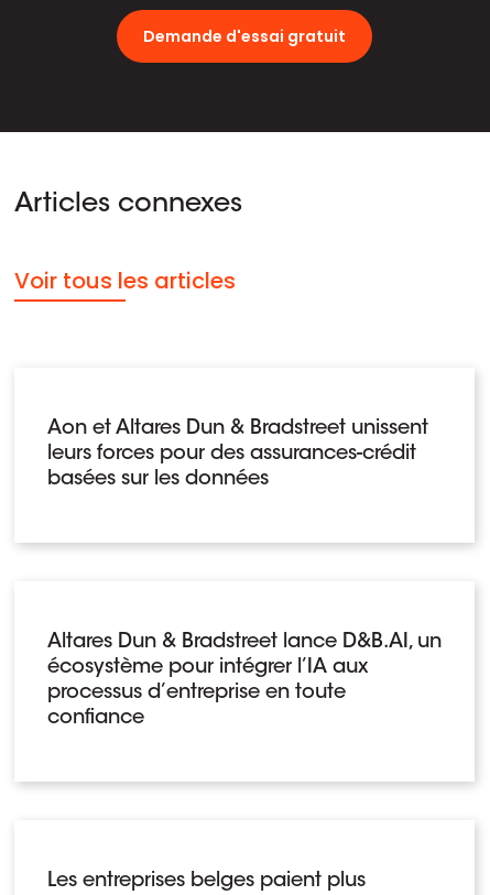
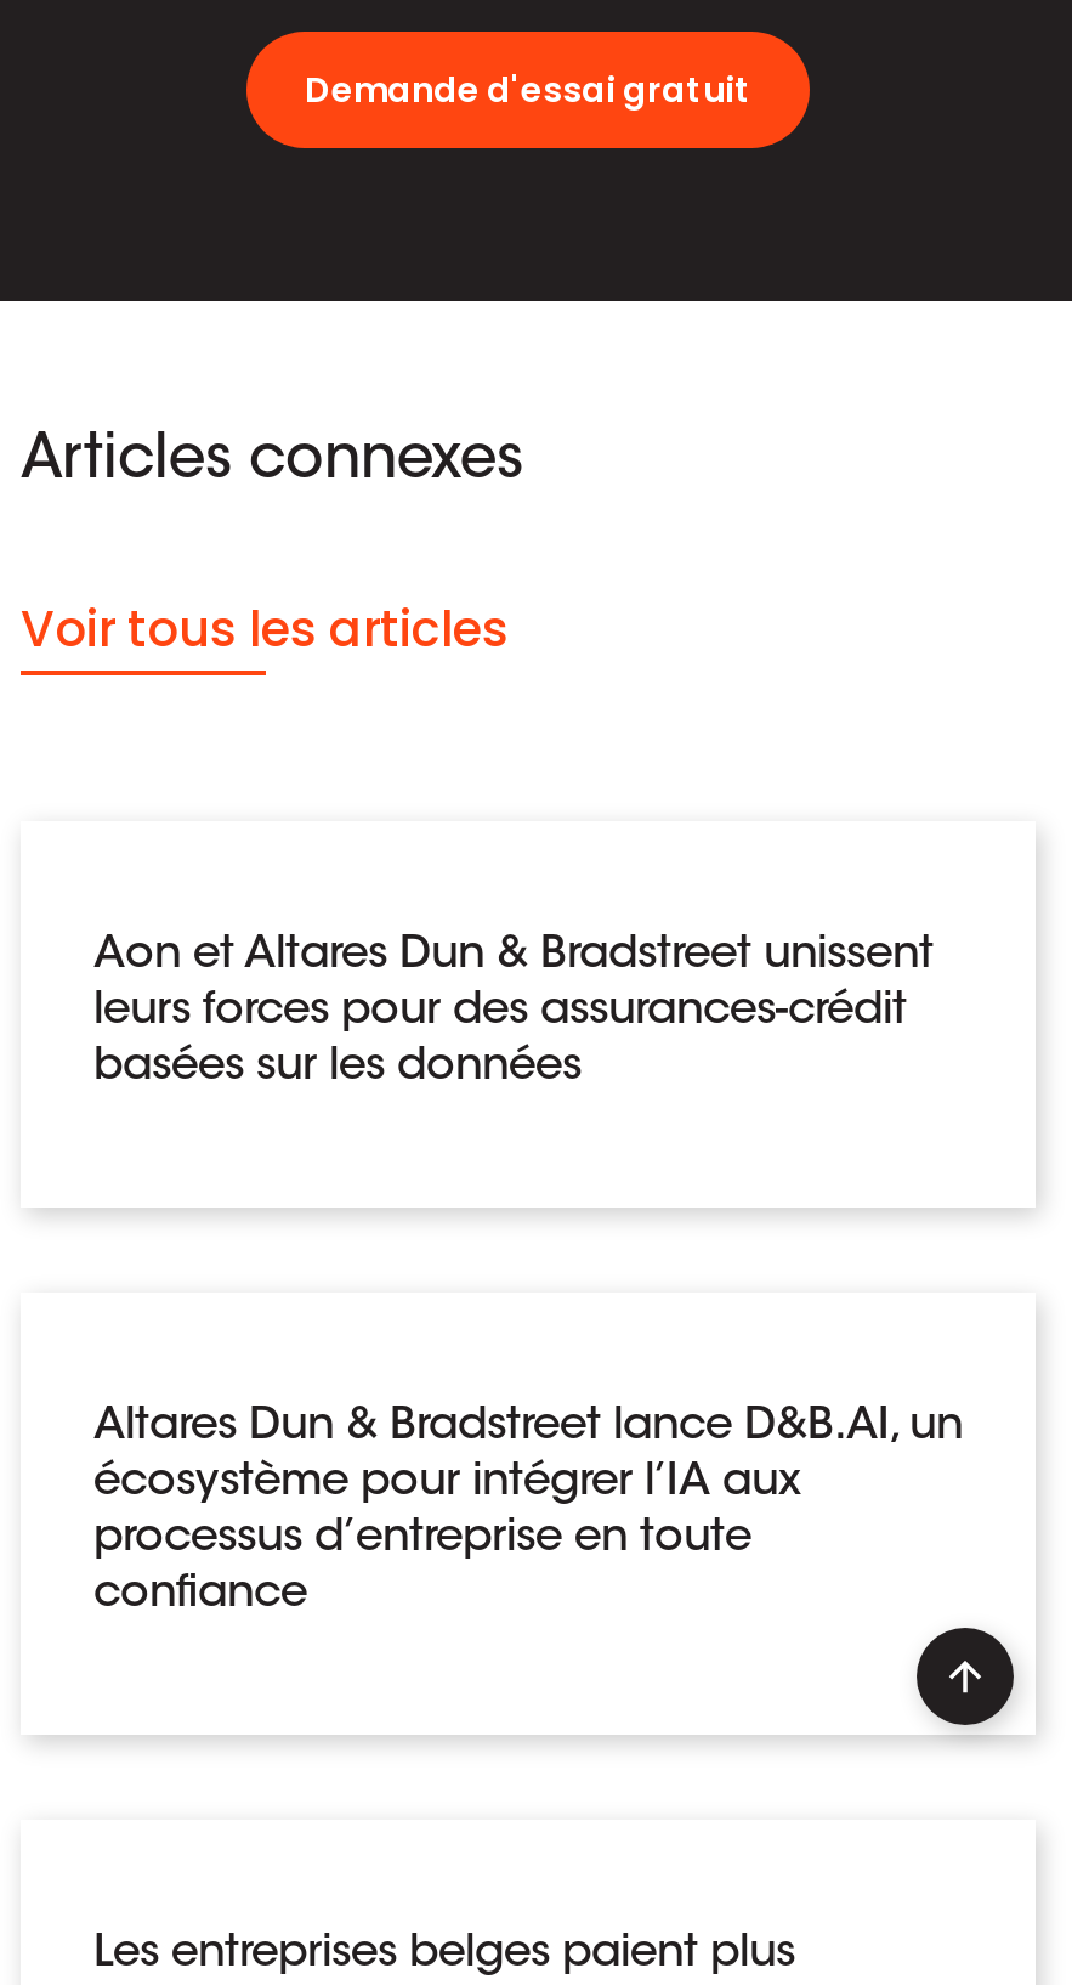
+ [image]
